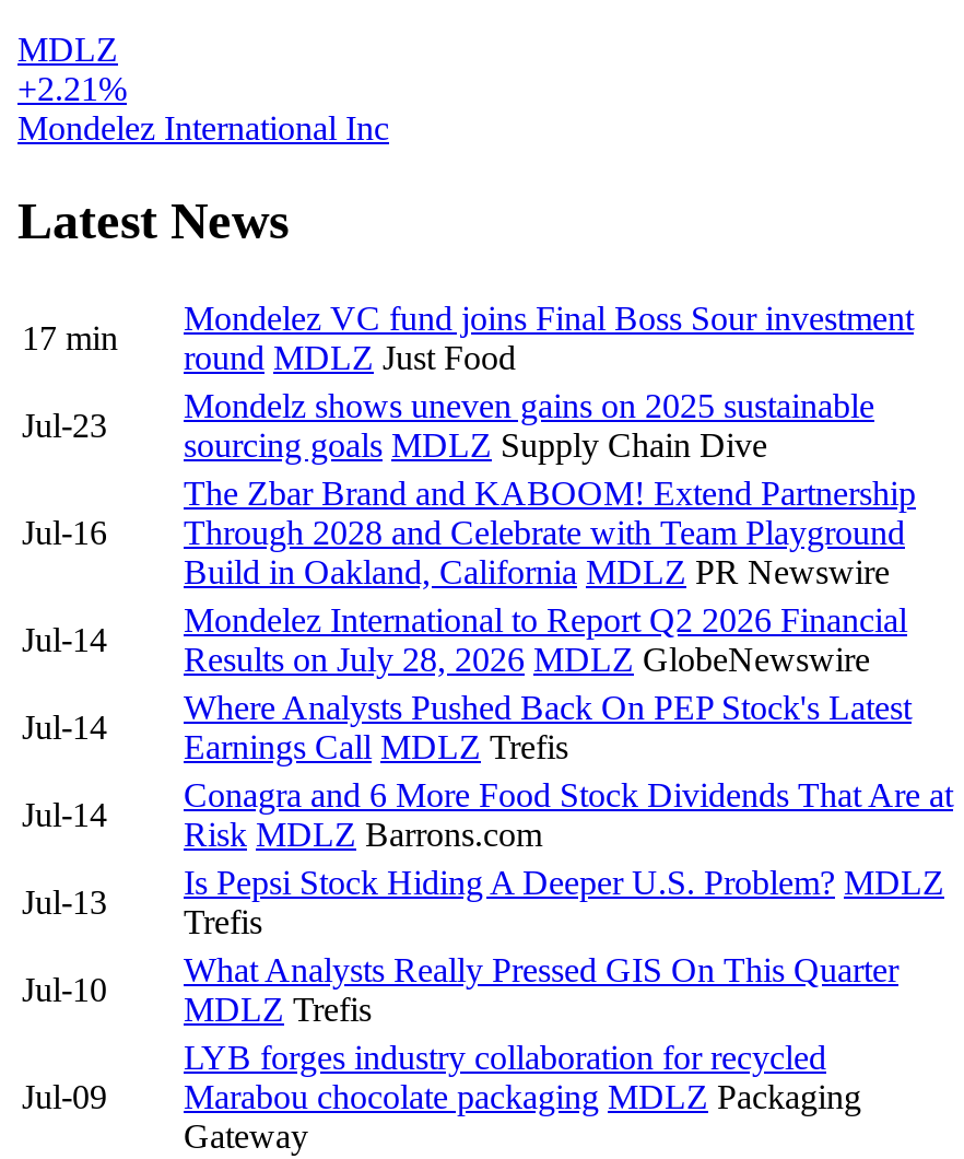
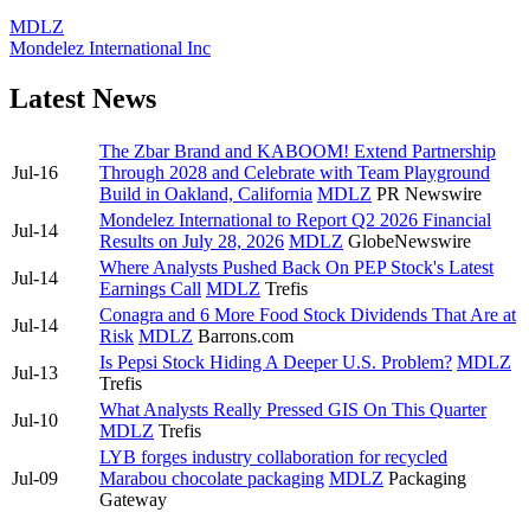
- +2.21%

- Mondelez VC fund joins Final Boss Sour investment
- round MDLZ Just Food
- Jul-23

- 17 min

- Mondelz shows uneven gains on 2025 sustainable
- sourcing goals MDLZ Supply Chain Dive
